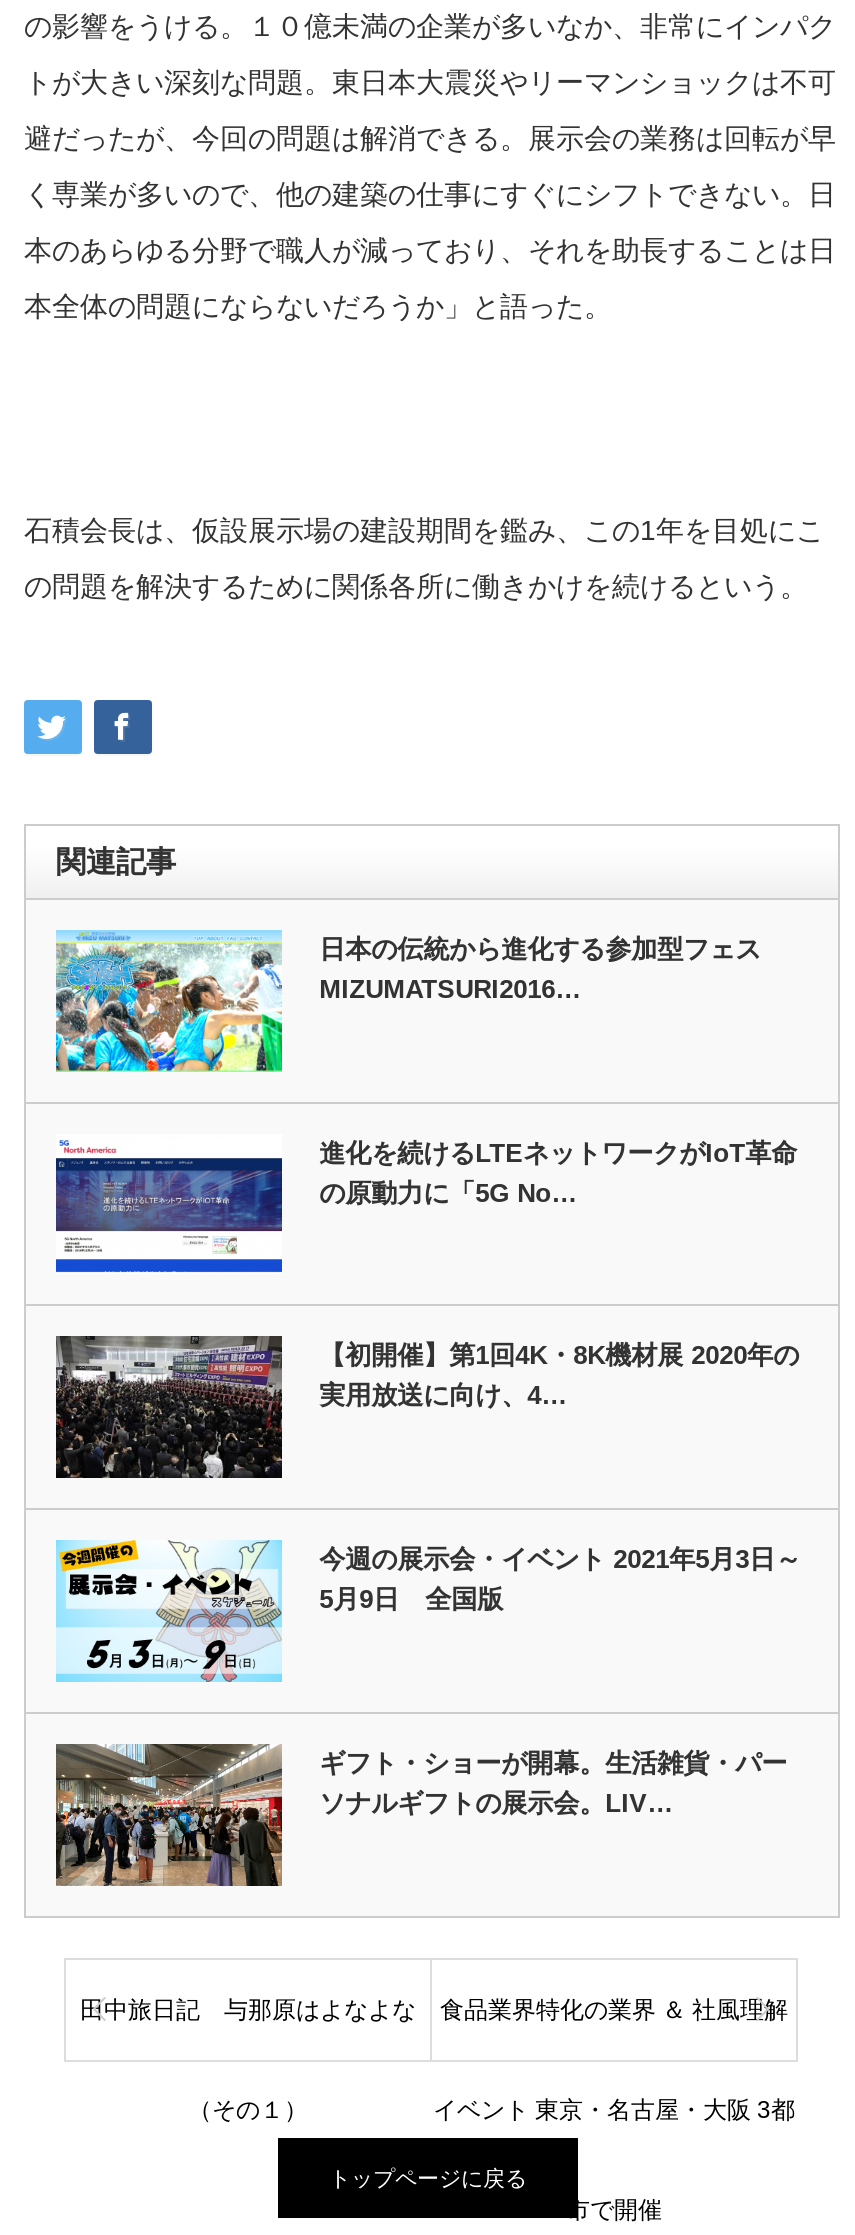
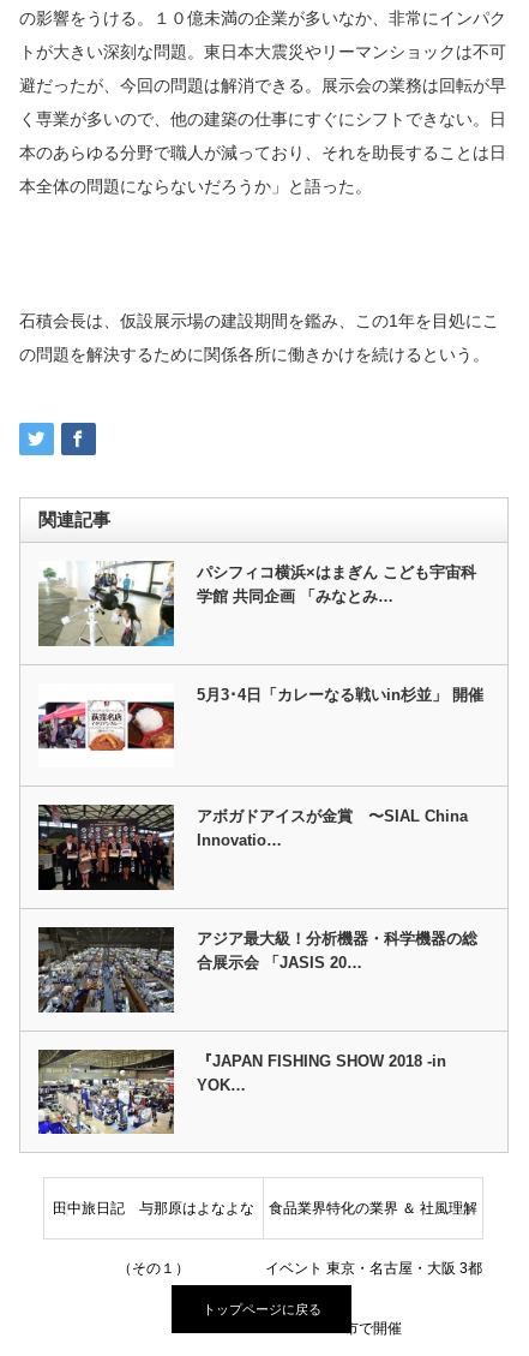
- [image]
- 日本の伝統から進化する参加型フェス
- MIZUMATSURI2016…
+ [image]
+ パシフィコ横浜×はまぎん こども宇宙科
+ 学館 共同企画 「みなとみ…

- [image]
- 進化を続けるLTEネットワークがIoT革命
- の原動力に「5G No…
+ [image]
+ 5月3･4日「カレーなる戦いin杉並」 開催

- [image]
- 【初開催】第1回4K・8K機材展 2020年の
- 実用放送に向け、4…
+ [image]
+ アボガドアイスが金賞 〜SIAL China
+ Innovatio…

- [image]
- 今週の展示会・イベント 2021年5月3日～
- 5月9日 全国版
+ [image]
+ アジア最大級！分析機器・科学機器の総
+ 合展示会 「JASIS 20…

- [image]
- ギフト・ショーが開幕。生活雑貨・パー
- ソナルギフトの展示会。LIV…
+ [image]
+ 『JAPAN FISHING SHOW 2018 -in
+ YOK…
